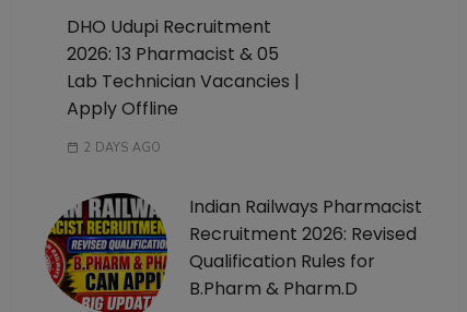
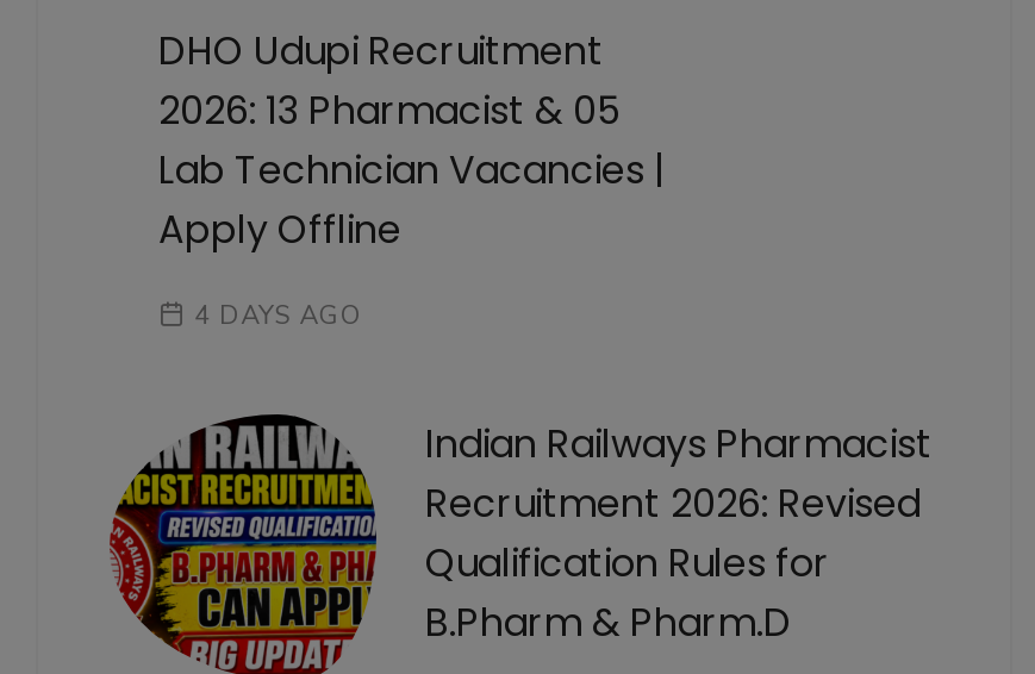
- 2 DAYS AGO
+ 4 DAYS AGO
